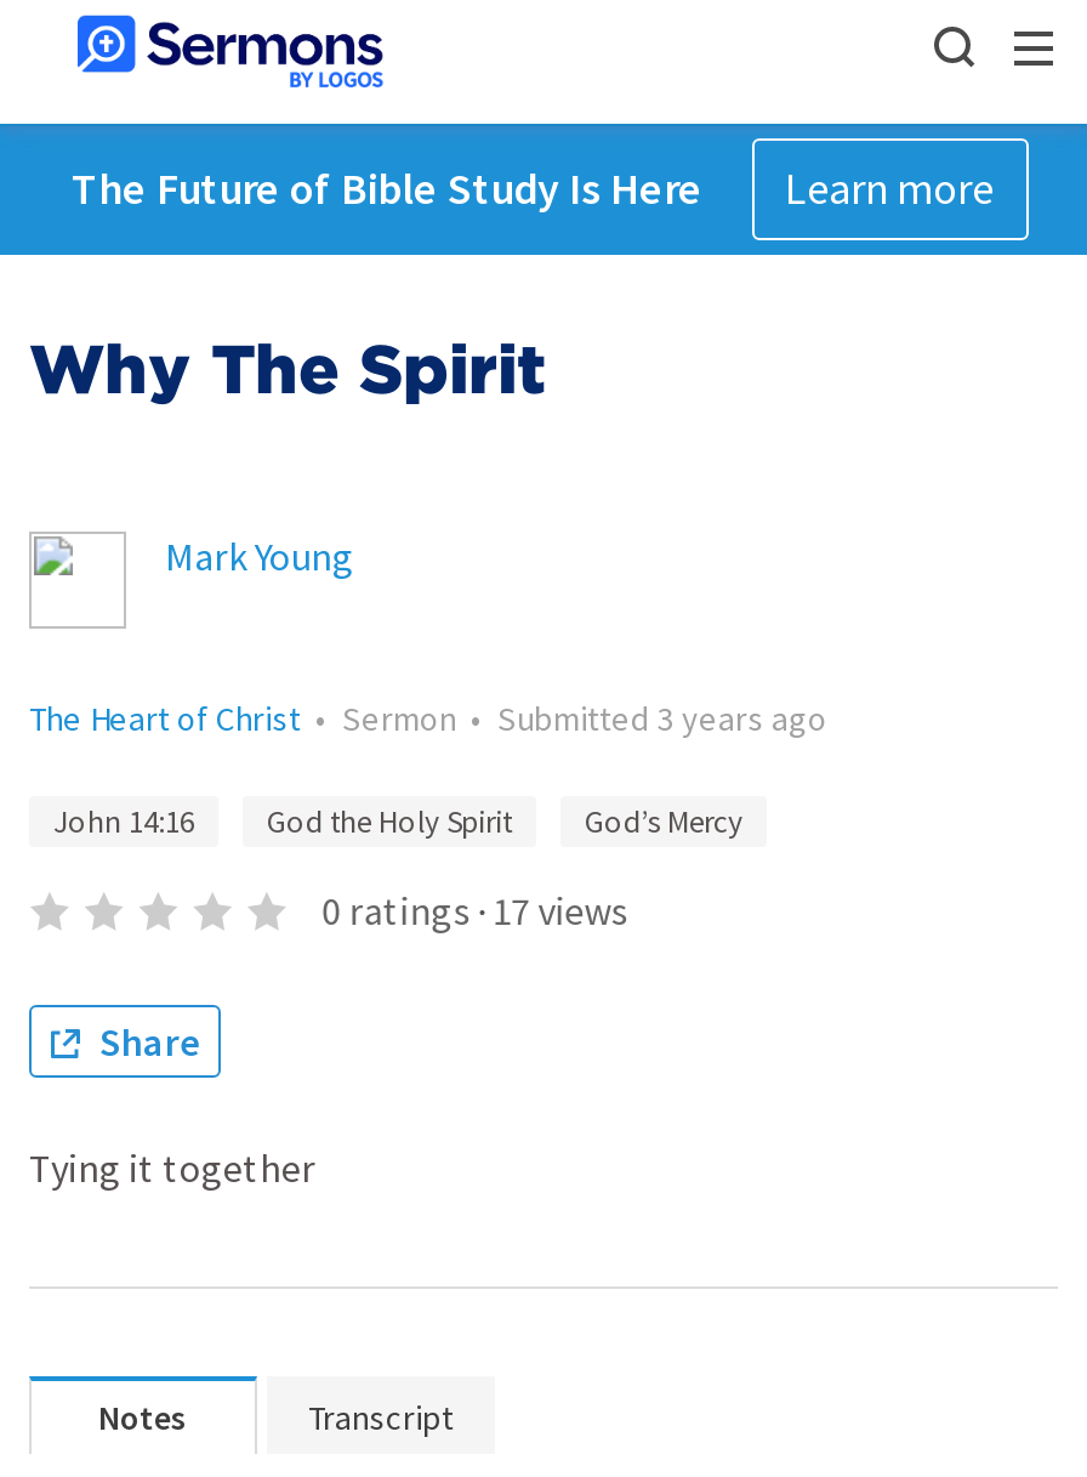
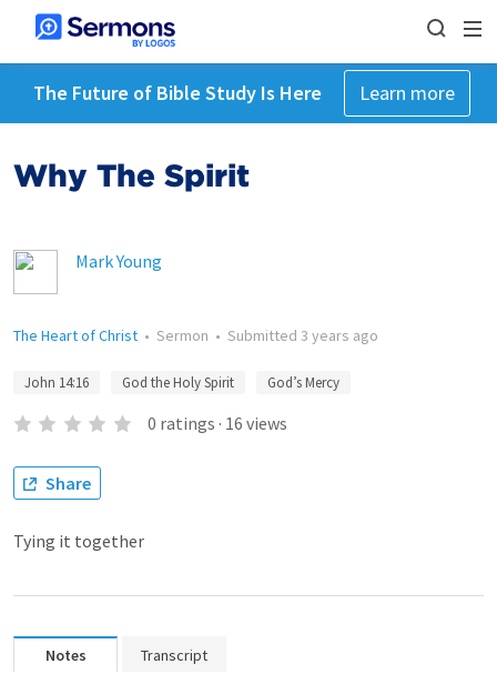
- 0 ratings · 17 views
+ 0 ratings · 16 views
